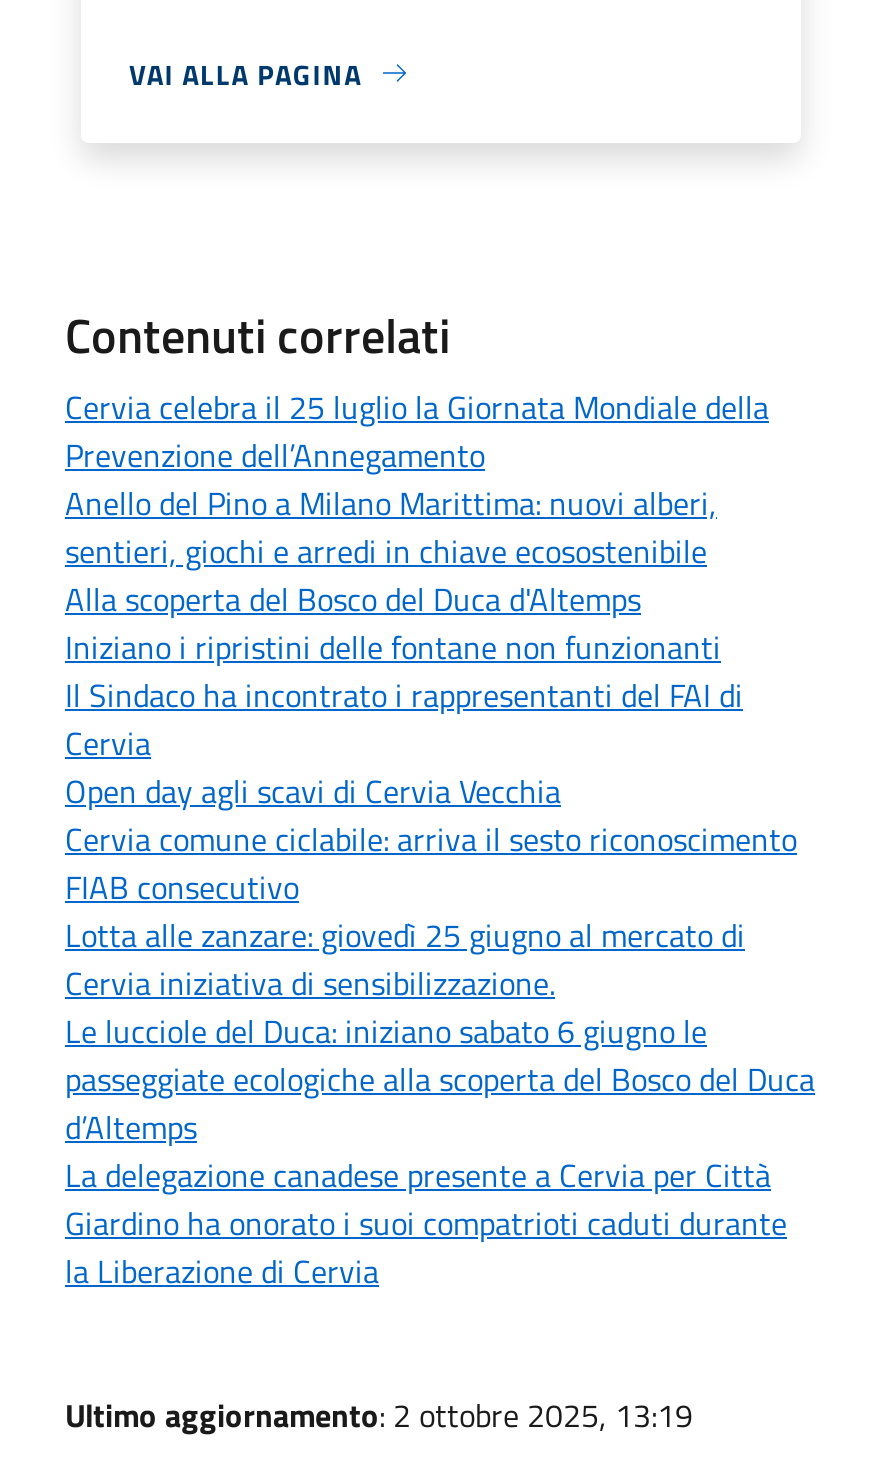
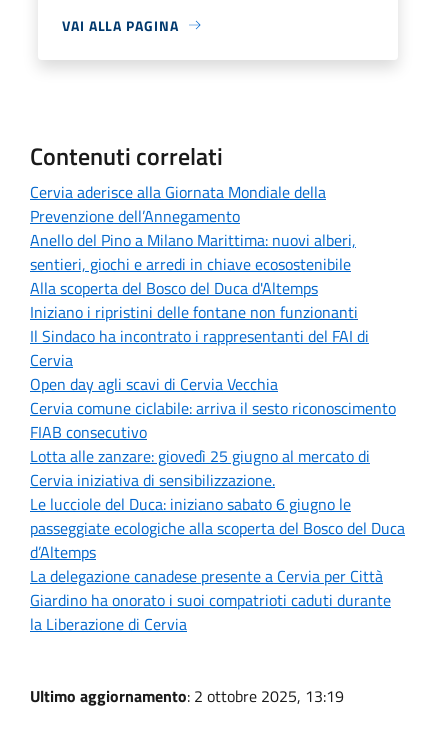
- Cervia celebra il 25 luglio la Giornata Mondiale della
+ Cervia aderisce alla Giornata Mondiale della
